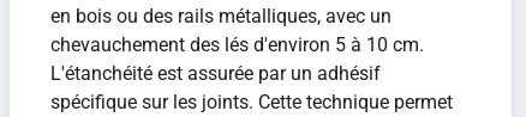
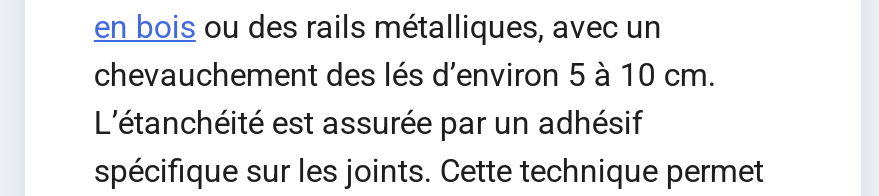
- chevauchement des lés d'environ 5 à 10 cm.
+ chevauchement des lés d’environ 5 à 10 cm.

- L'étanchéité est assurée par un adhésif
+ L’étanchéité est assurée par un adhésif
